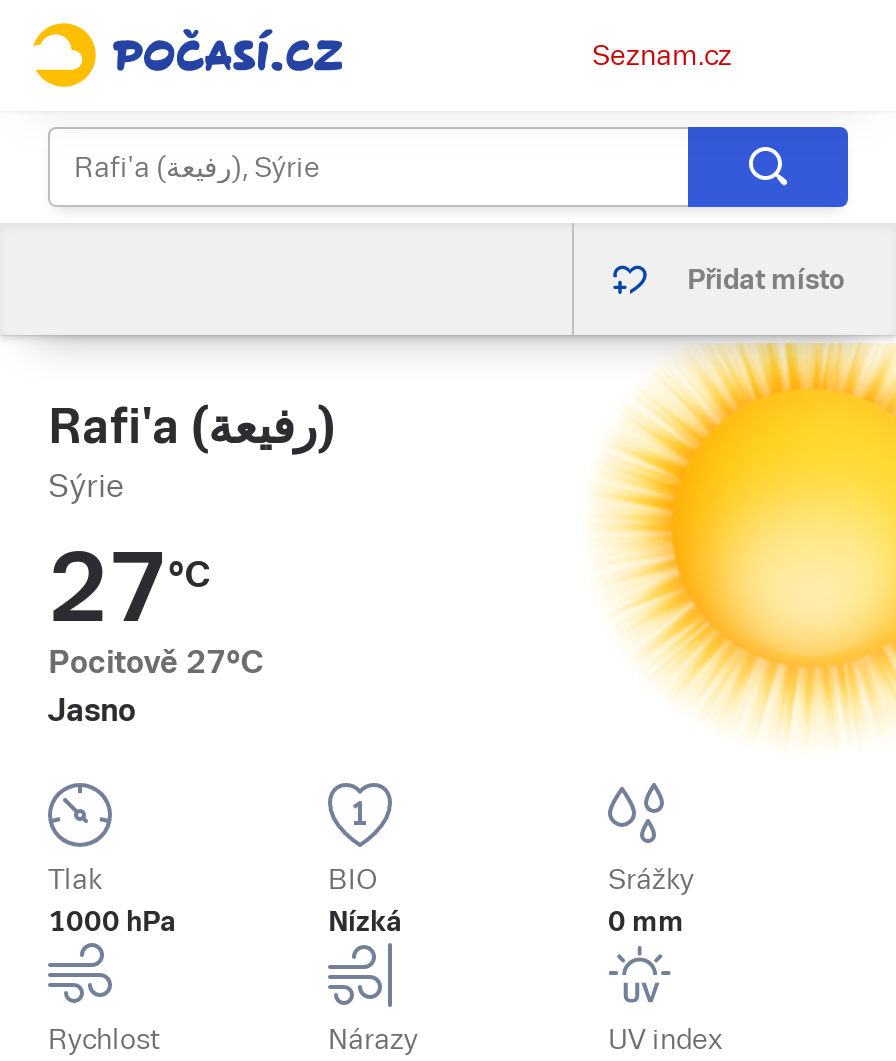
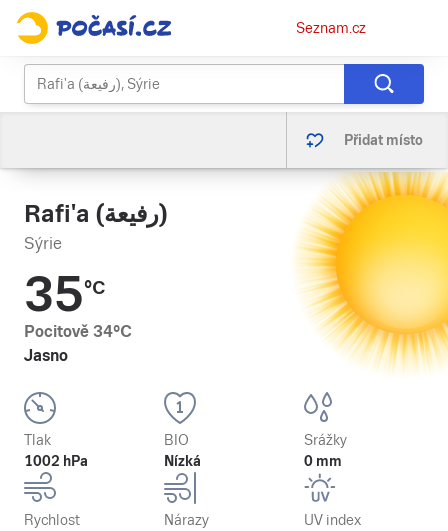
- 27°C
+ 35°C

- Pocitově 27°C
+ Pocitově 34°C

- 1000 hPa
+ 1002 hPa
